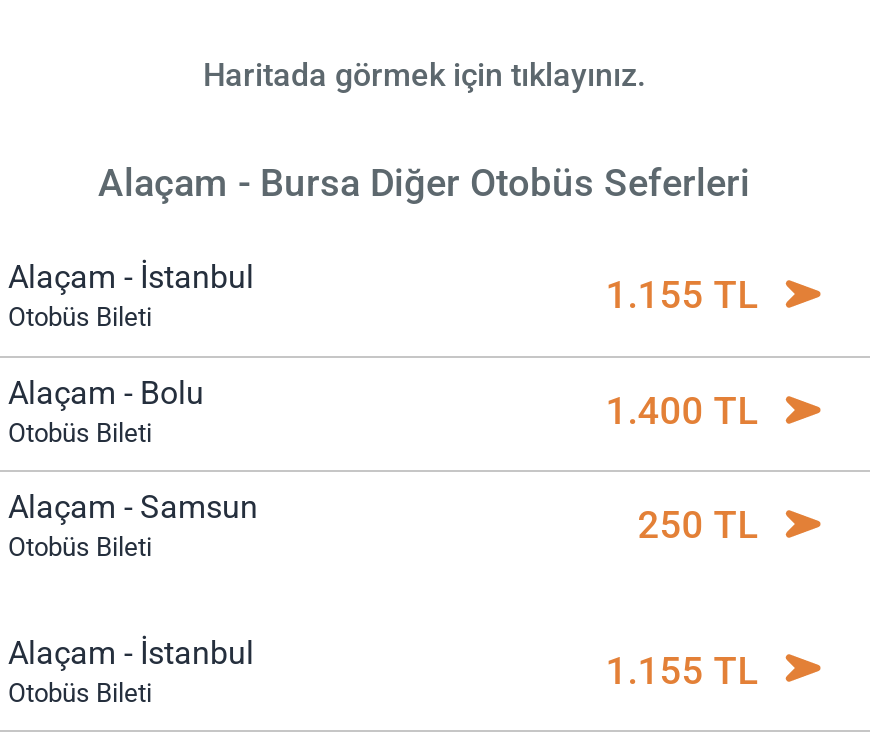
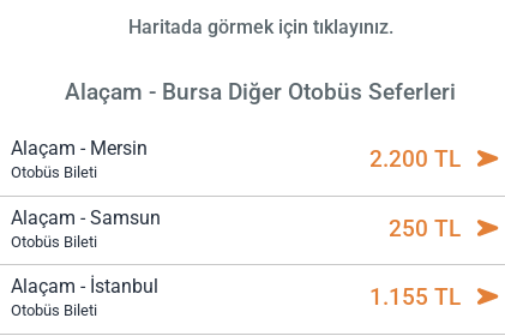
- Alaçam - İstanbul
+ Alaçam - Mersin

- 1.155 TL
- Alaçam - Bolu
- Otobüs Bileti
- 1.400 TL
+ 2.200 TL
